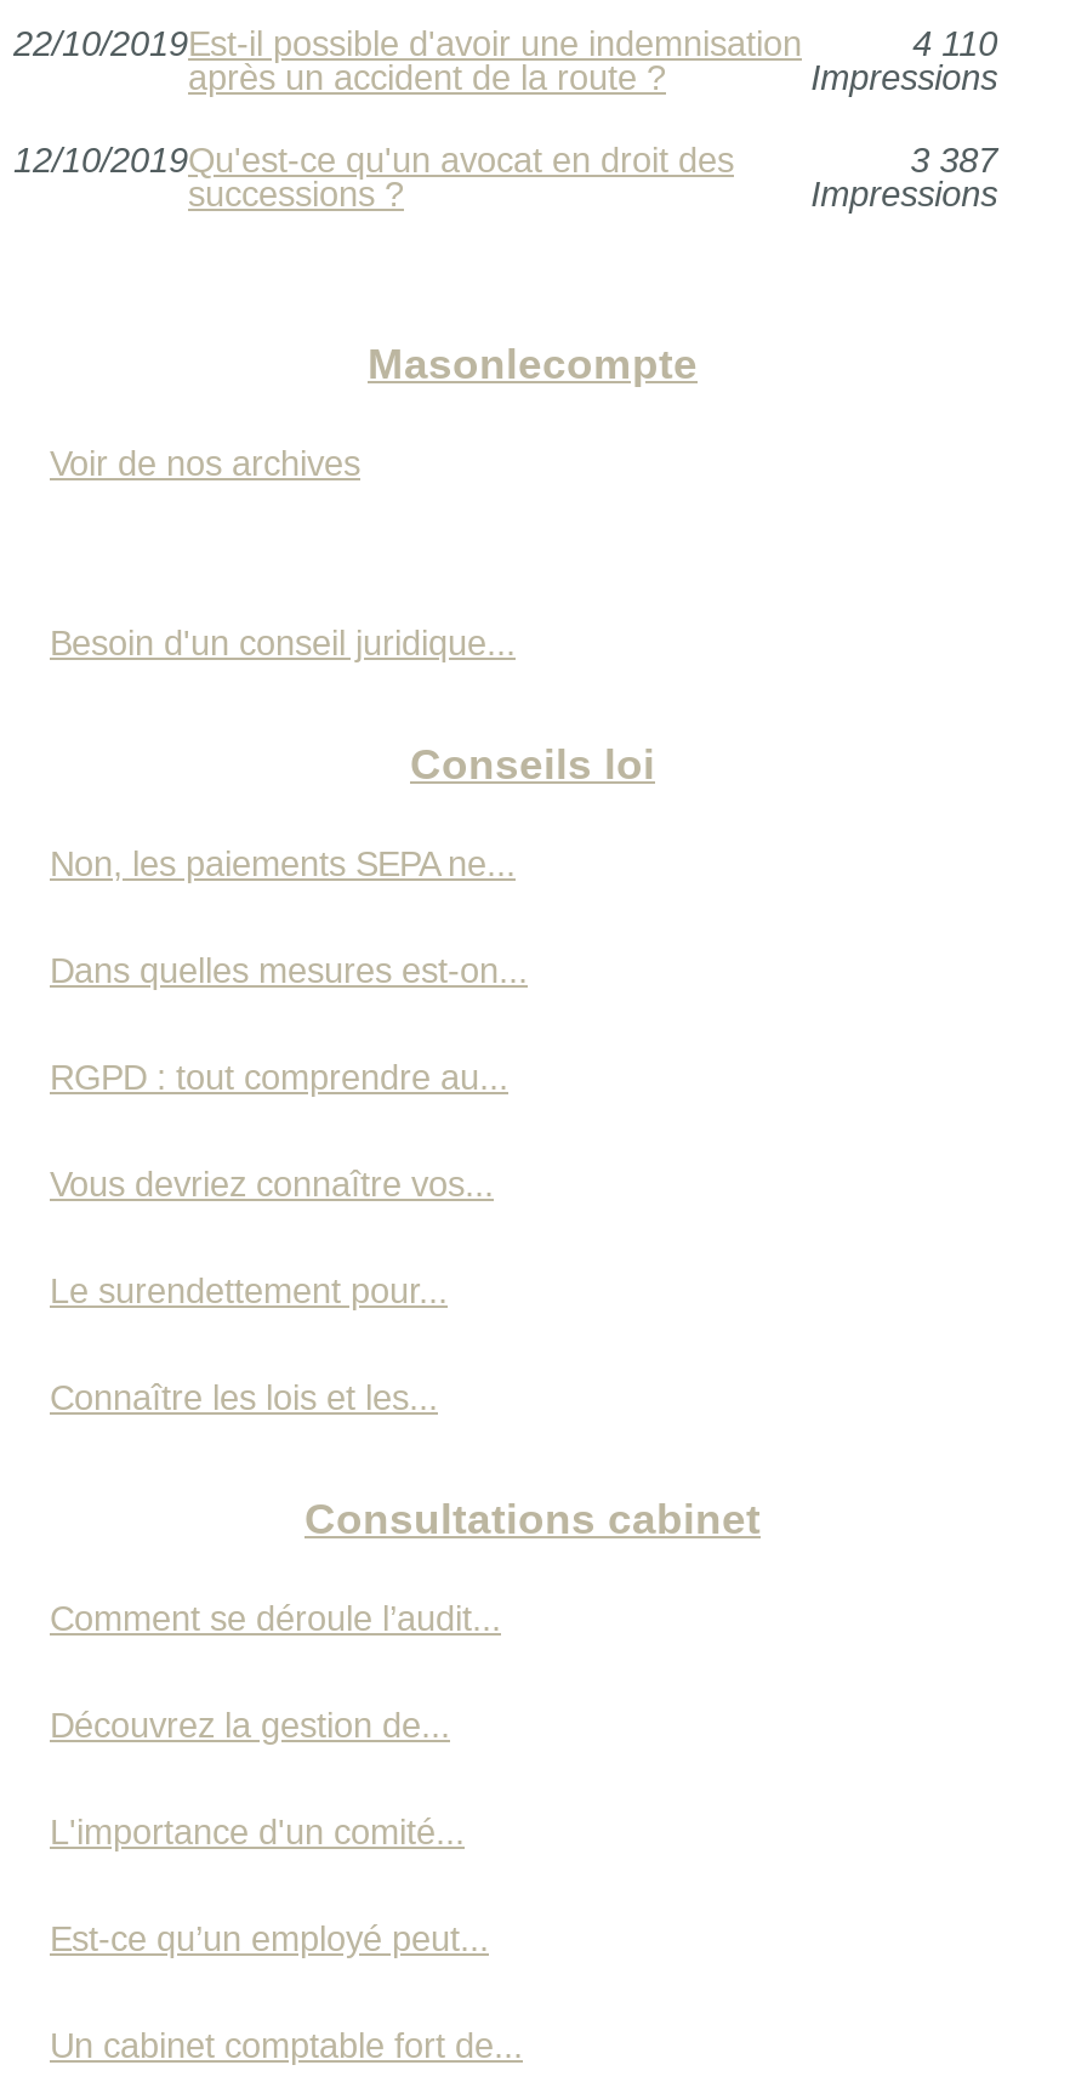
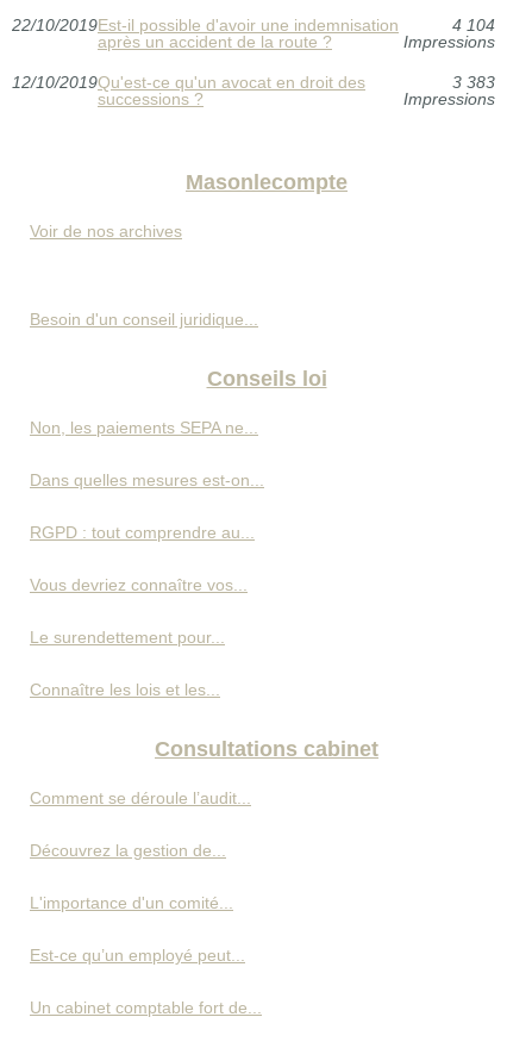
- 4 110
+ 4 104

- 3 387
+ 3 383
